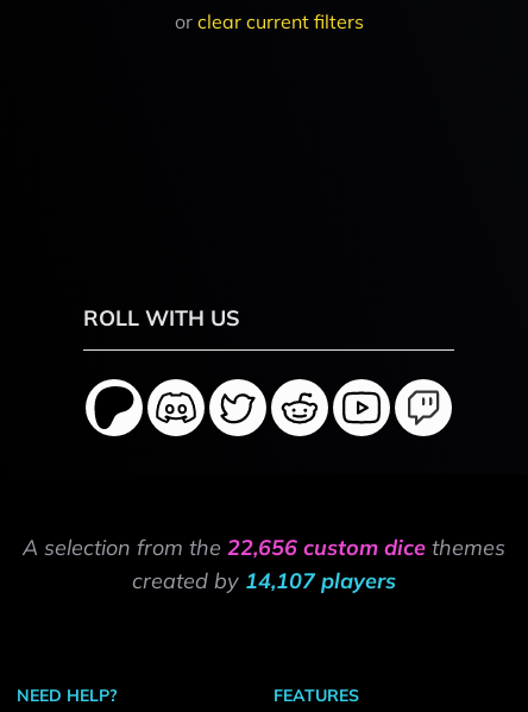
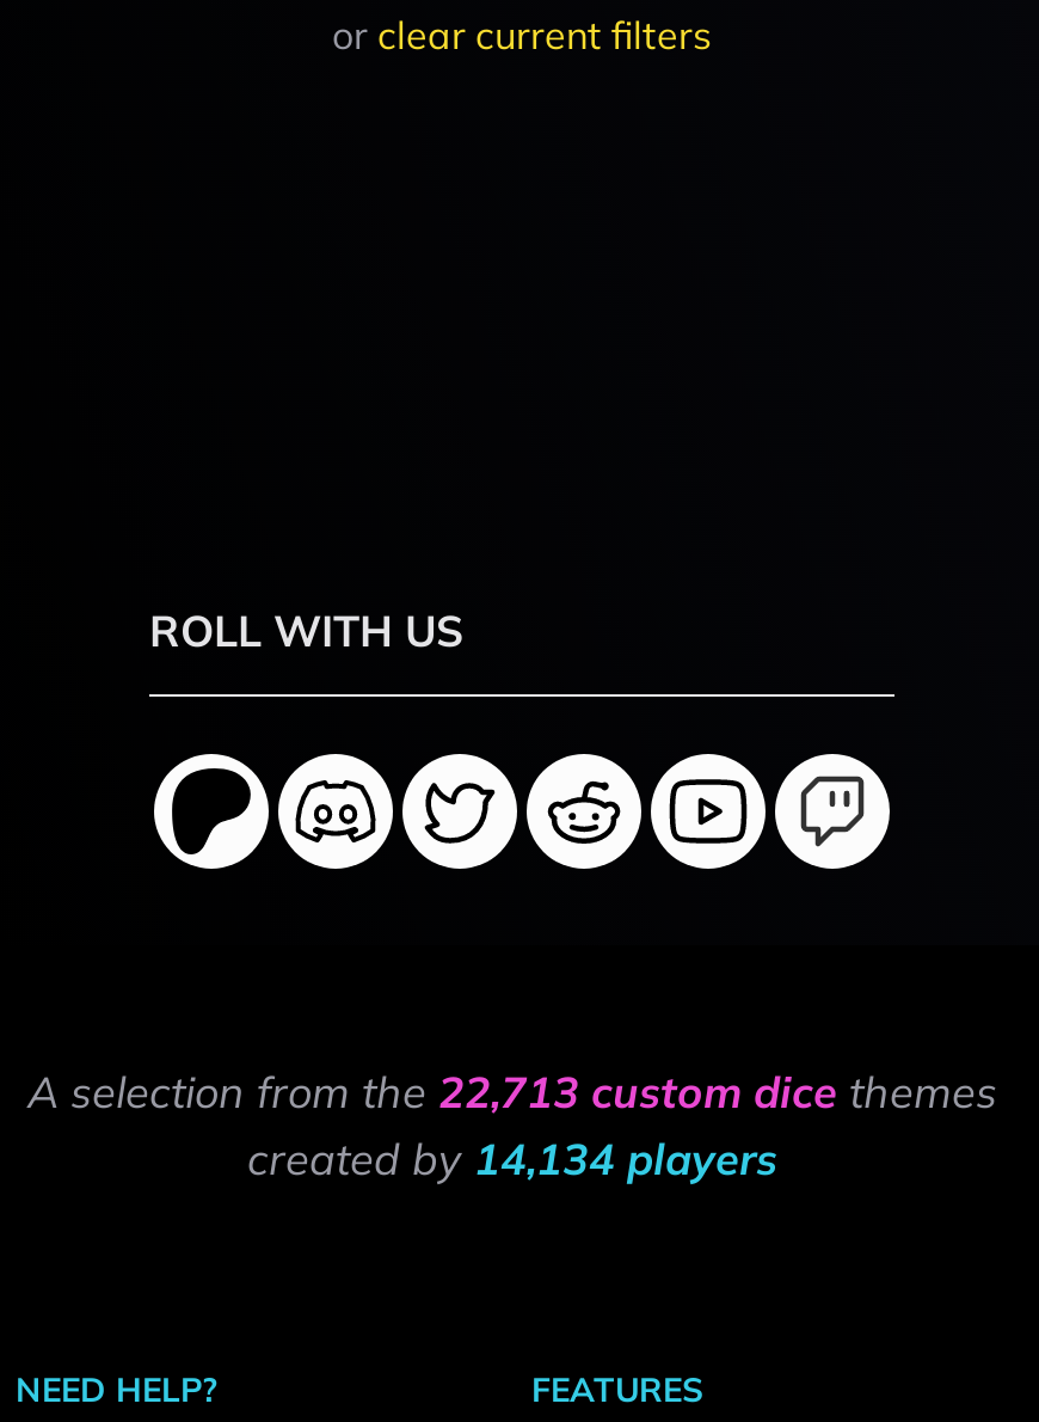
- A selection from the 22,656 custom dice themes
+ A selection from the 22,713 custom dice themes

- created by 14,107 players
+ created by 14,134 players
